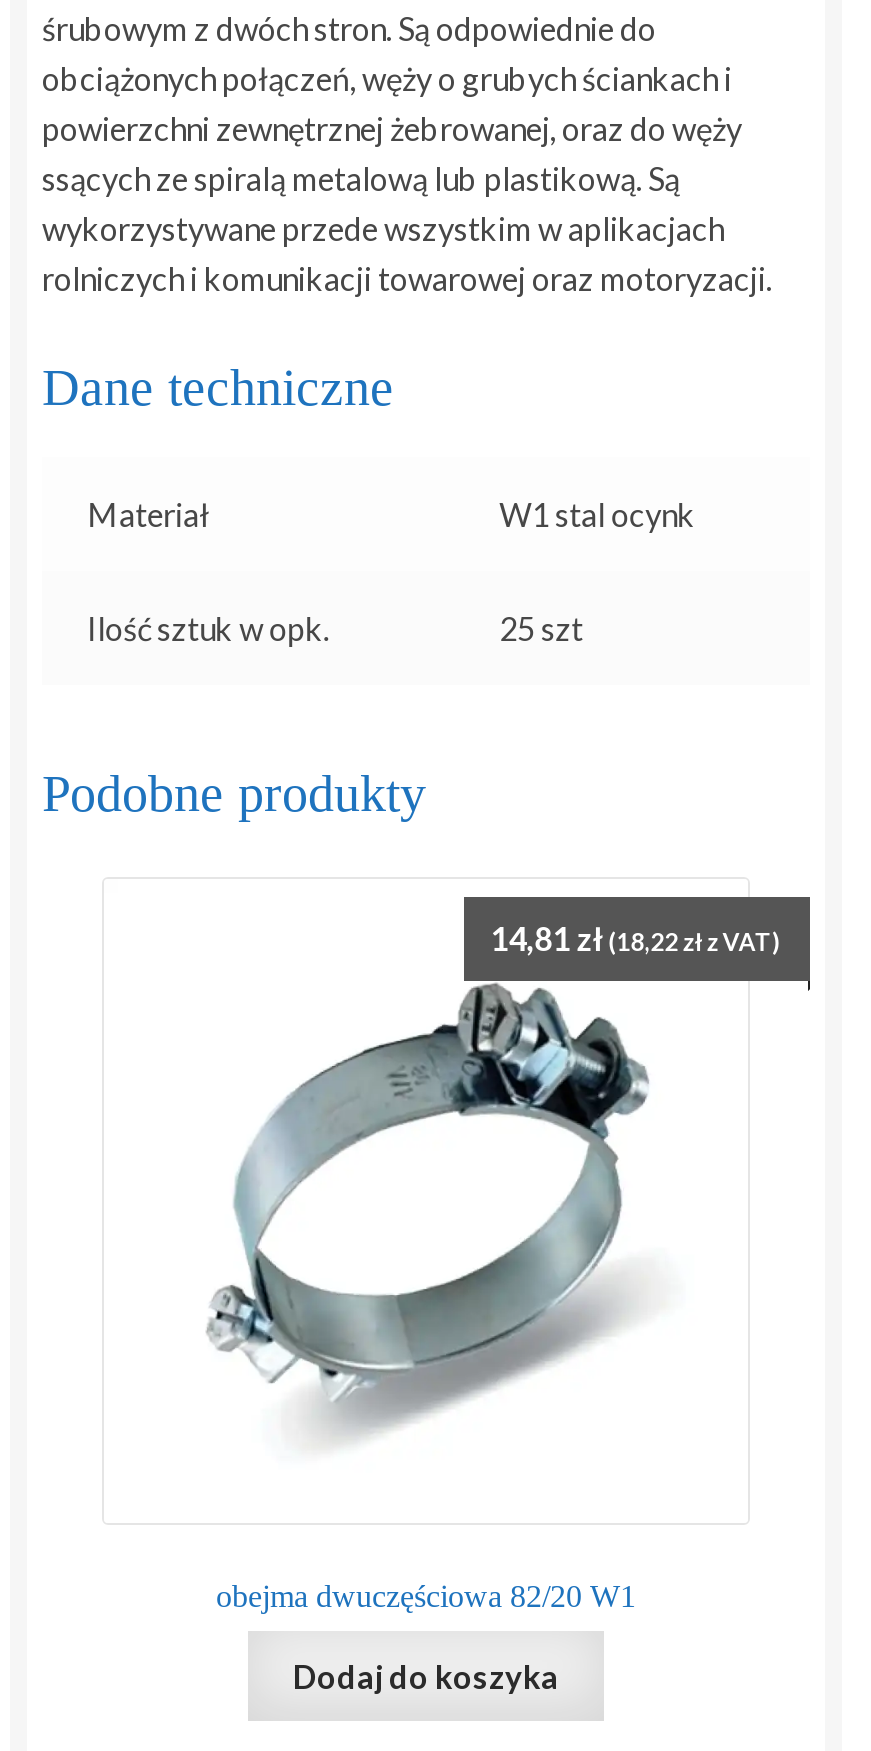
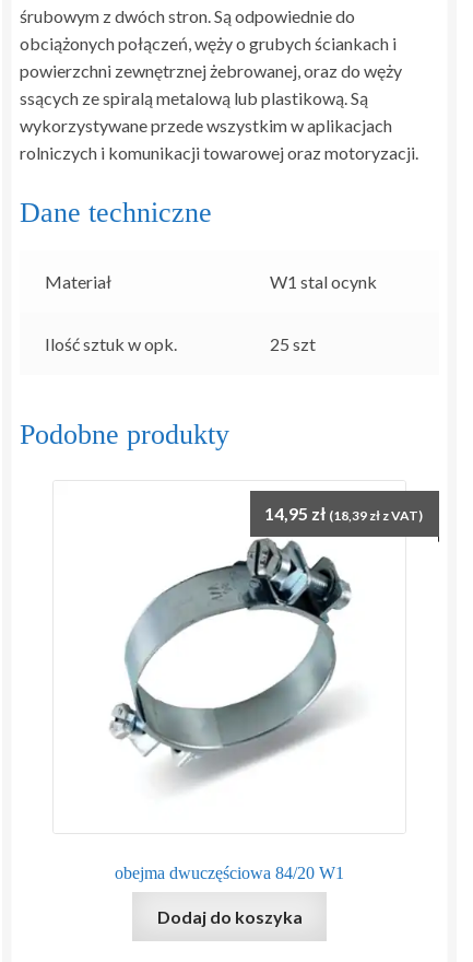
- 14,81 zł (18,22złz VAT)
+ 14,95 zł (18,39złz VAT)

- obejma dwuczęściowa 82/20 W1
+ obejma dwuczęściowa 84/20 W1
